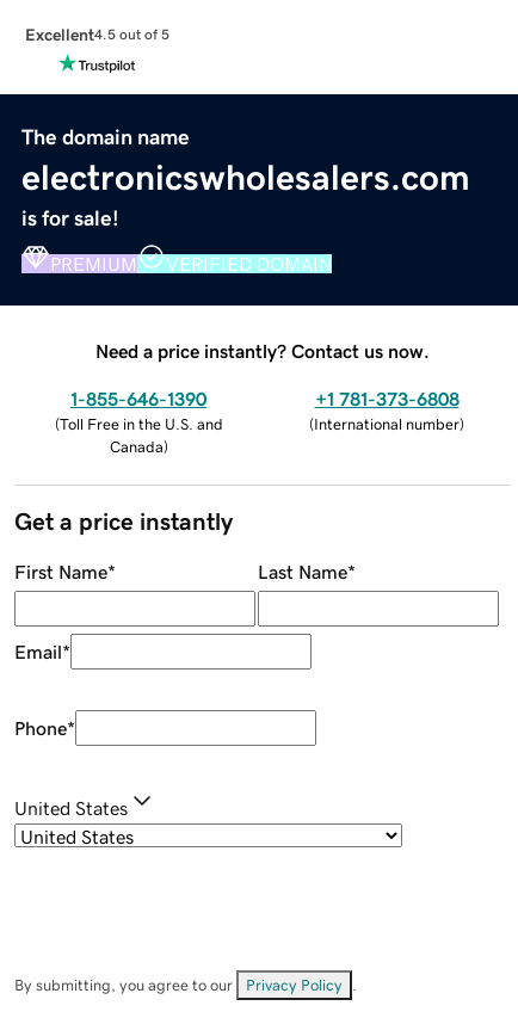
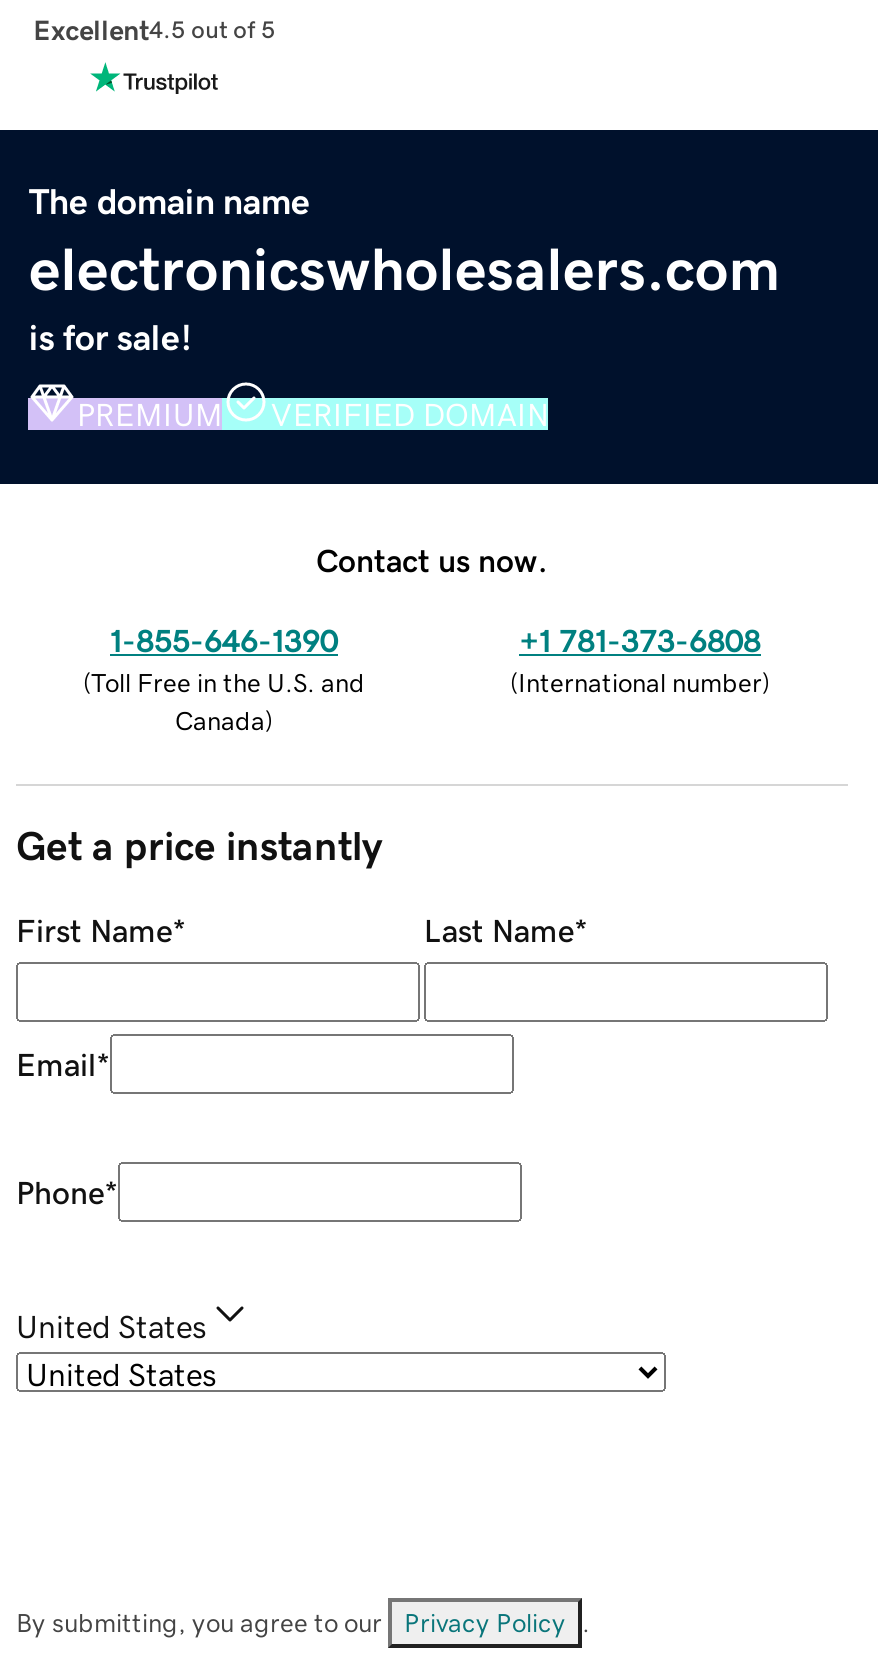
- Need a price instantly? Contact us now.
+ Contact us now.
